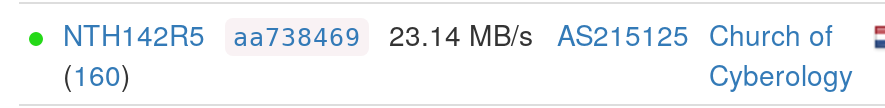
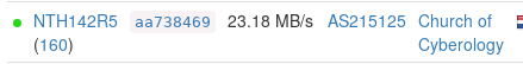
- 23.14 MB/s AS215125 Church of
+ 23.18 MB/s AS215125 Church of
